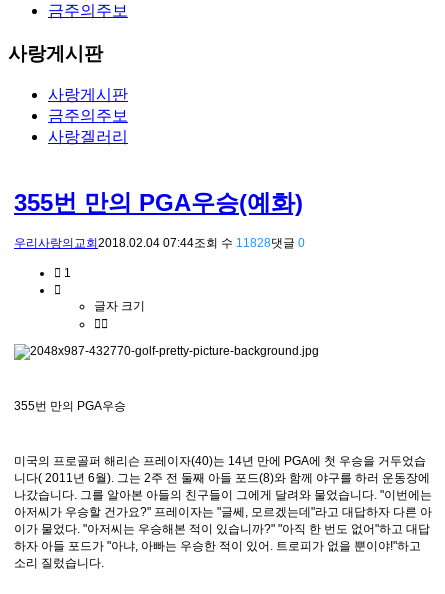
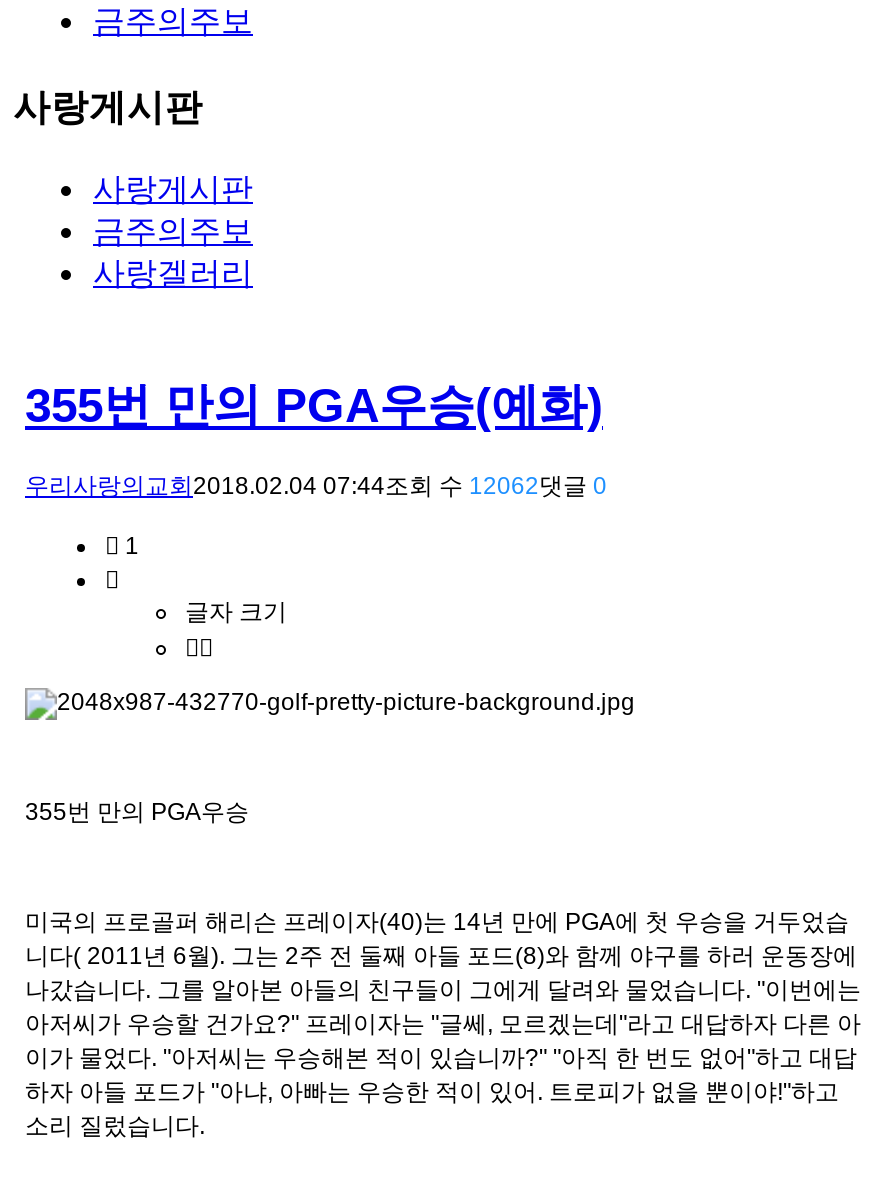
- 우리사랑의교회 2018.02.04 07:44조회 수 11828댓글 0
+ 우리사랑의교회 2018.02.04 07:44조회 수 12062댓글 0
